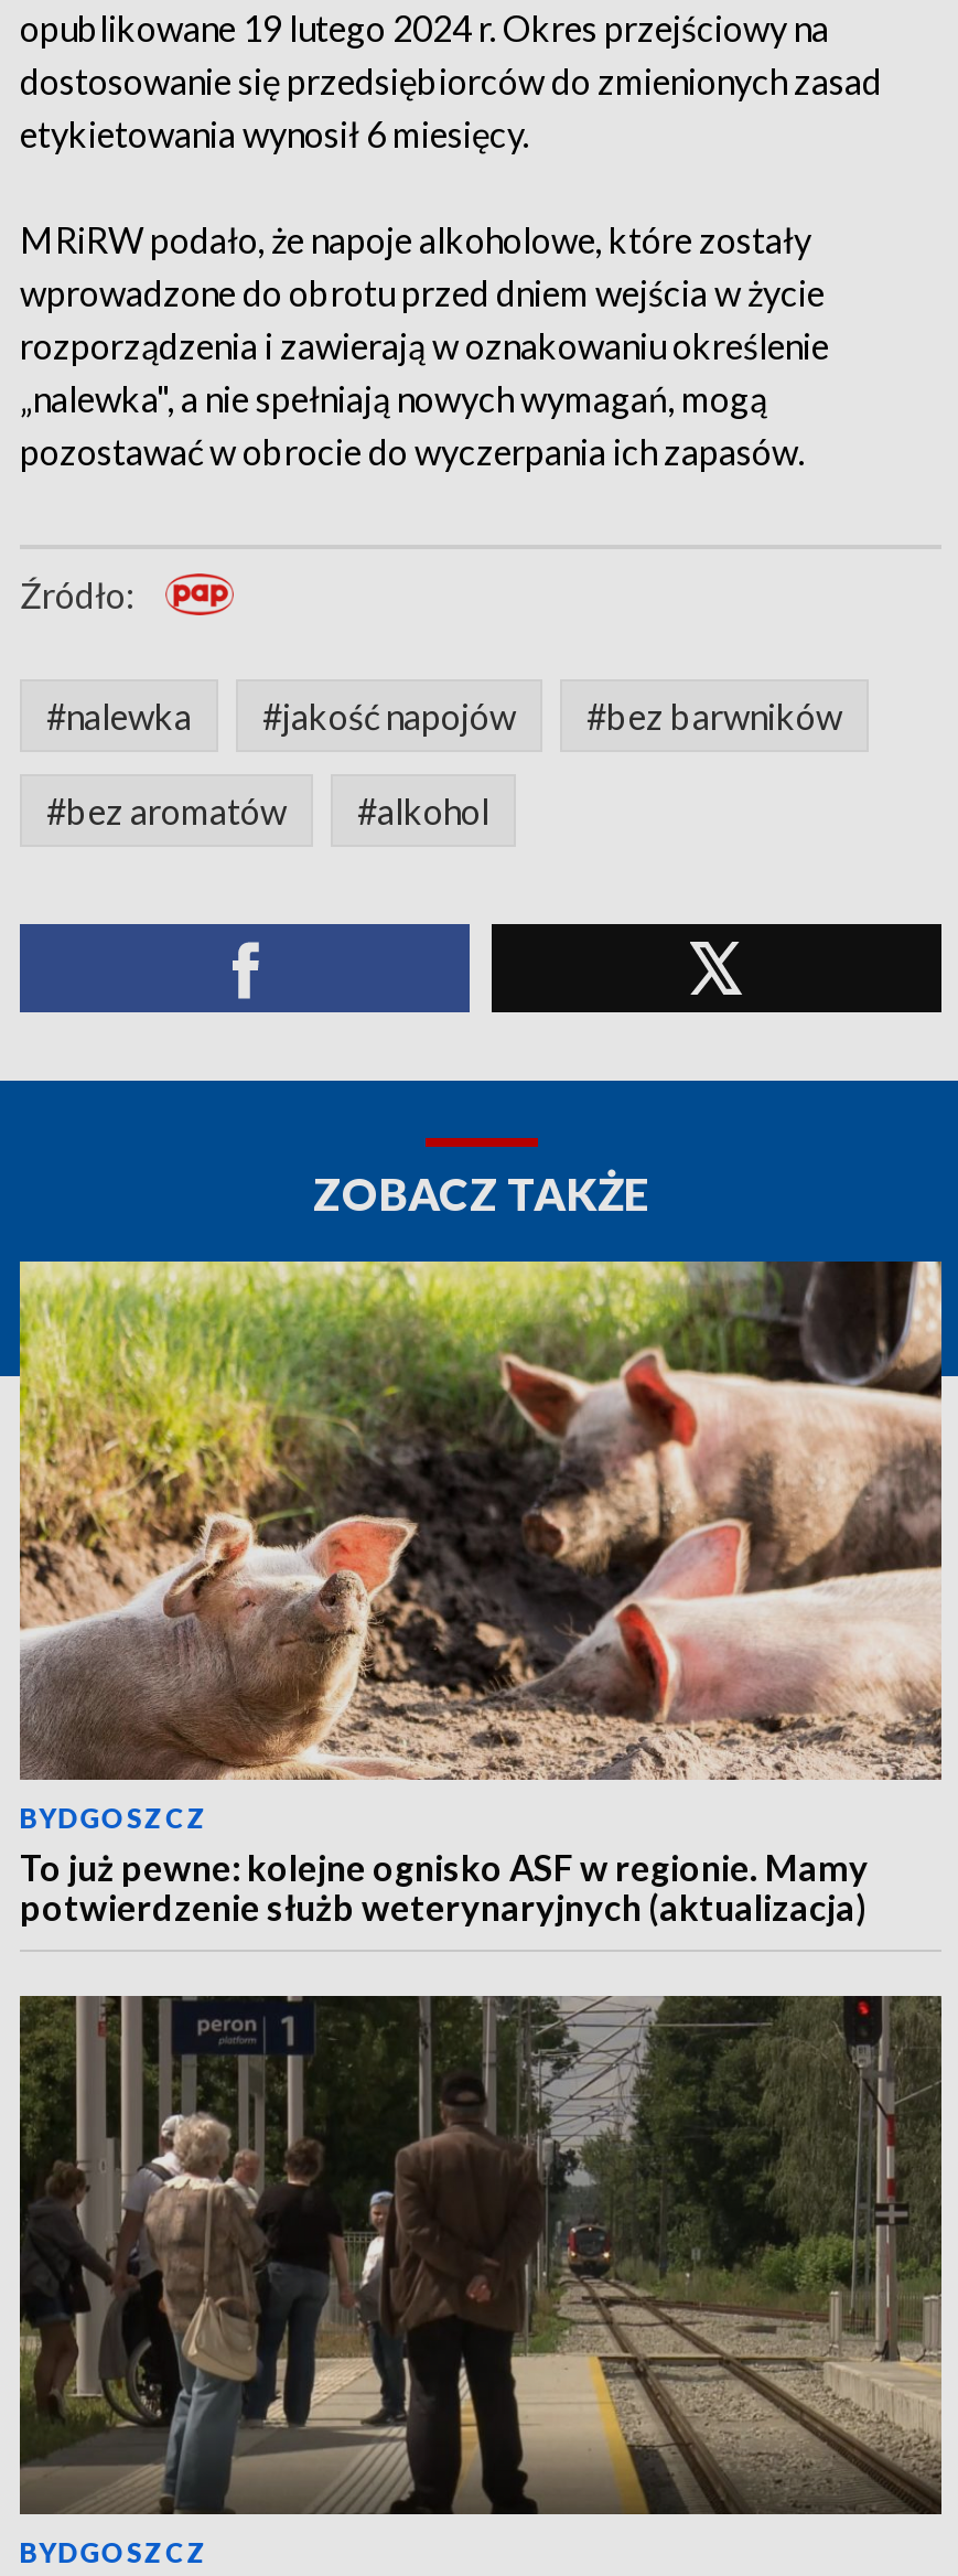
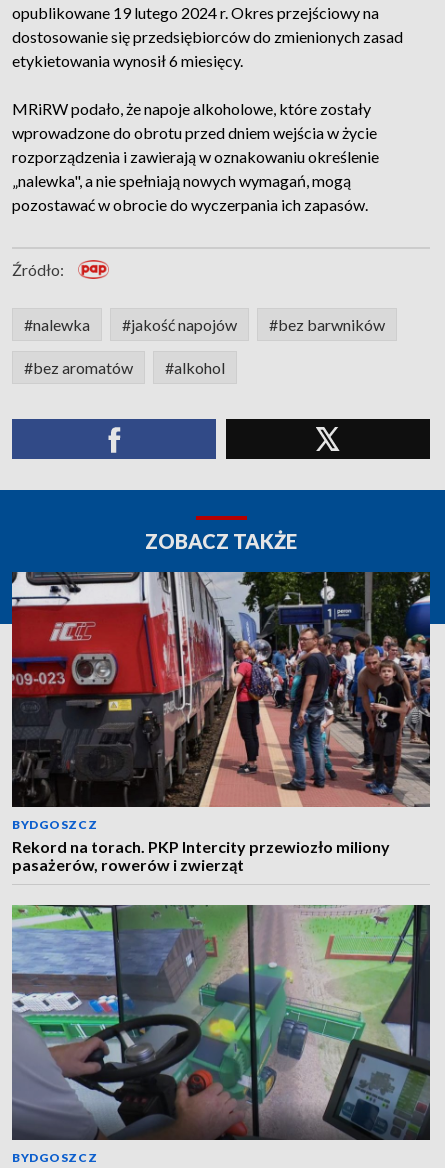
- [image]
- To już pewne: kolejne ognisko ASF w regionie. Mamy
- potwierdzenie służb weterynaryjnych (aktualizacja)
+ [image]
+ Rekord na torach. PKP Intercity przewiozło miliony
+ pasażerów, rowerów i zwierząt

- [image]
+ [image]
